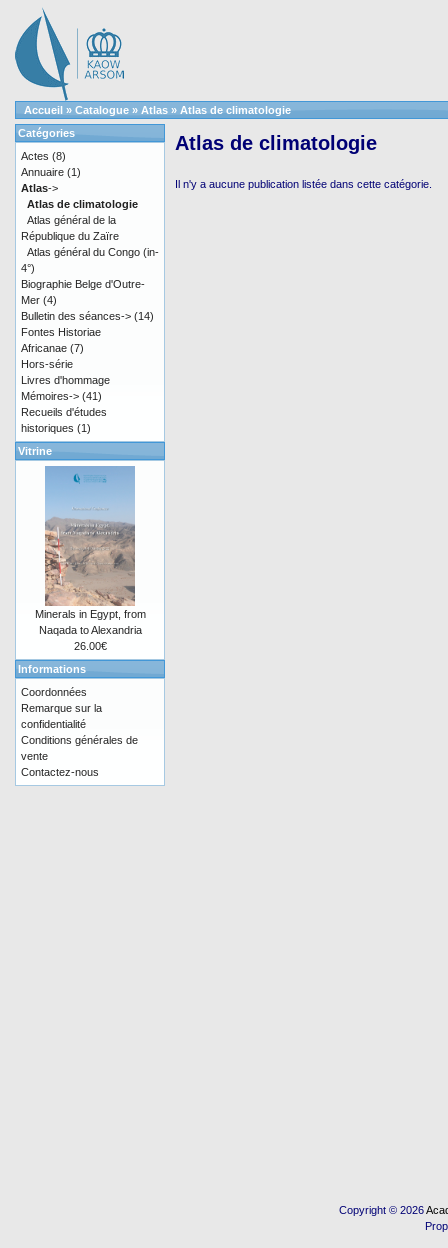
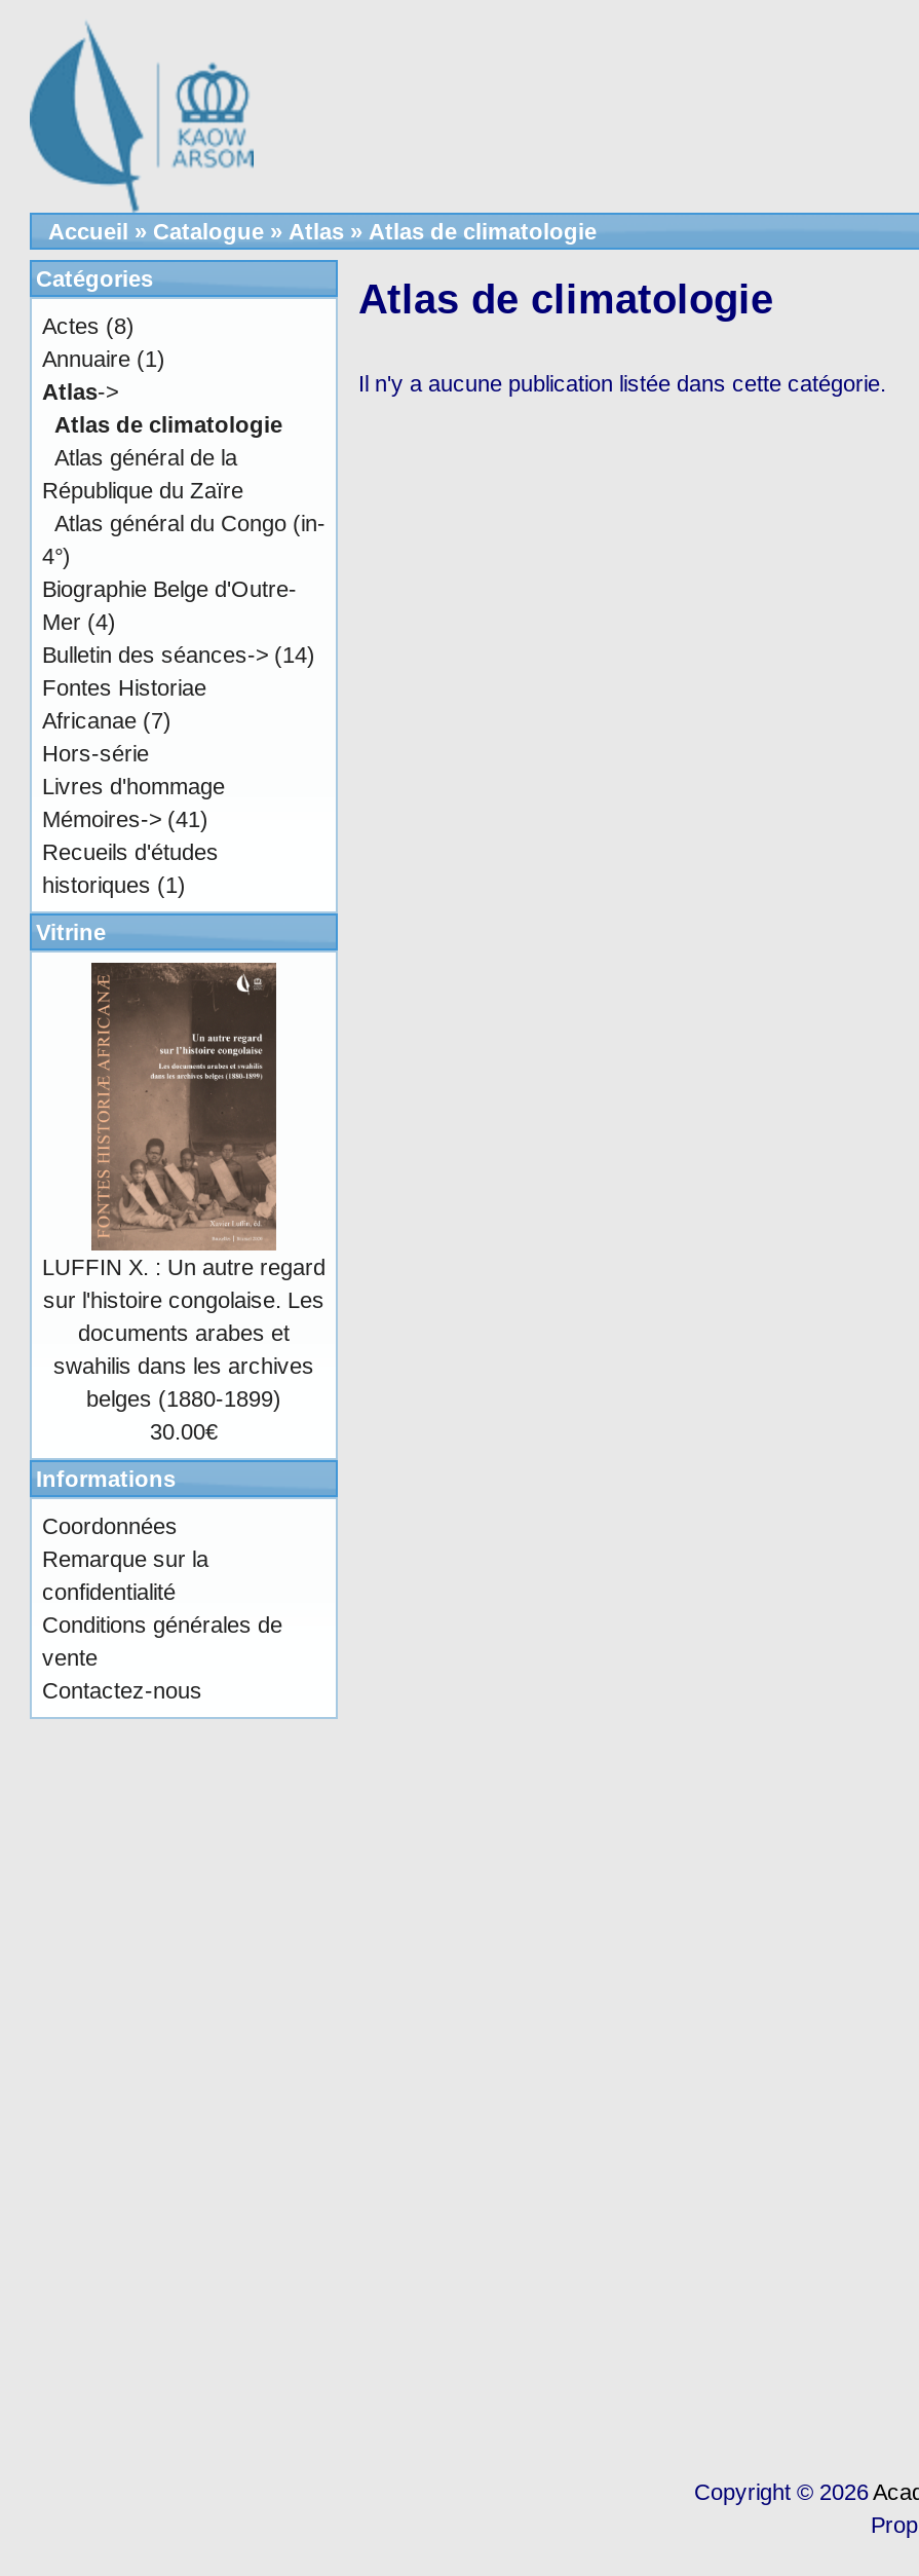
- [image]
+ [image]

- Minerals in Egypt, from
- Naqada to Alexandria
- 26.00€
+ LUFFIN X. : Un autre regard
+ sur l'histoire congolaise. Les
+ documents arabes et
+ swahilis dans les archives
+ belges (1880-1899)
+ 30.00€

moved down: Informations | Coordonnées | Remarque sur la | confidentialité | Conditions générales de | vente | Contactez-nous
